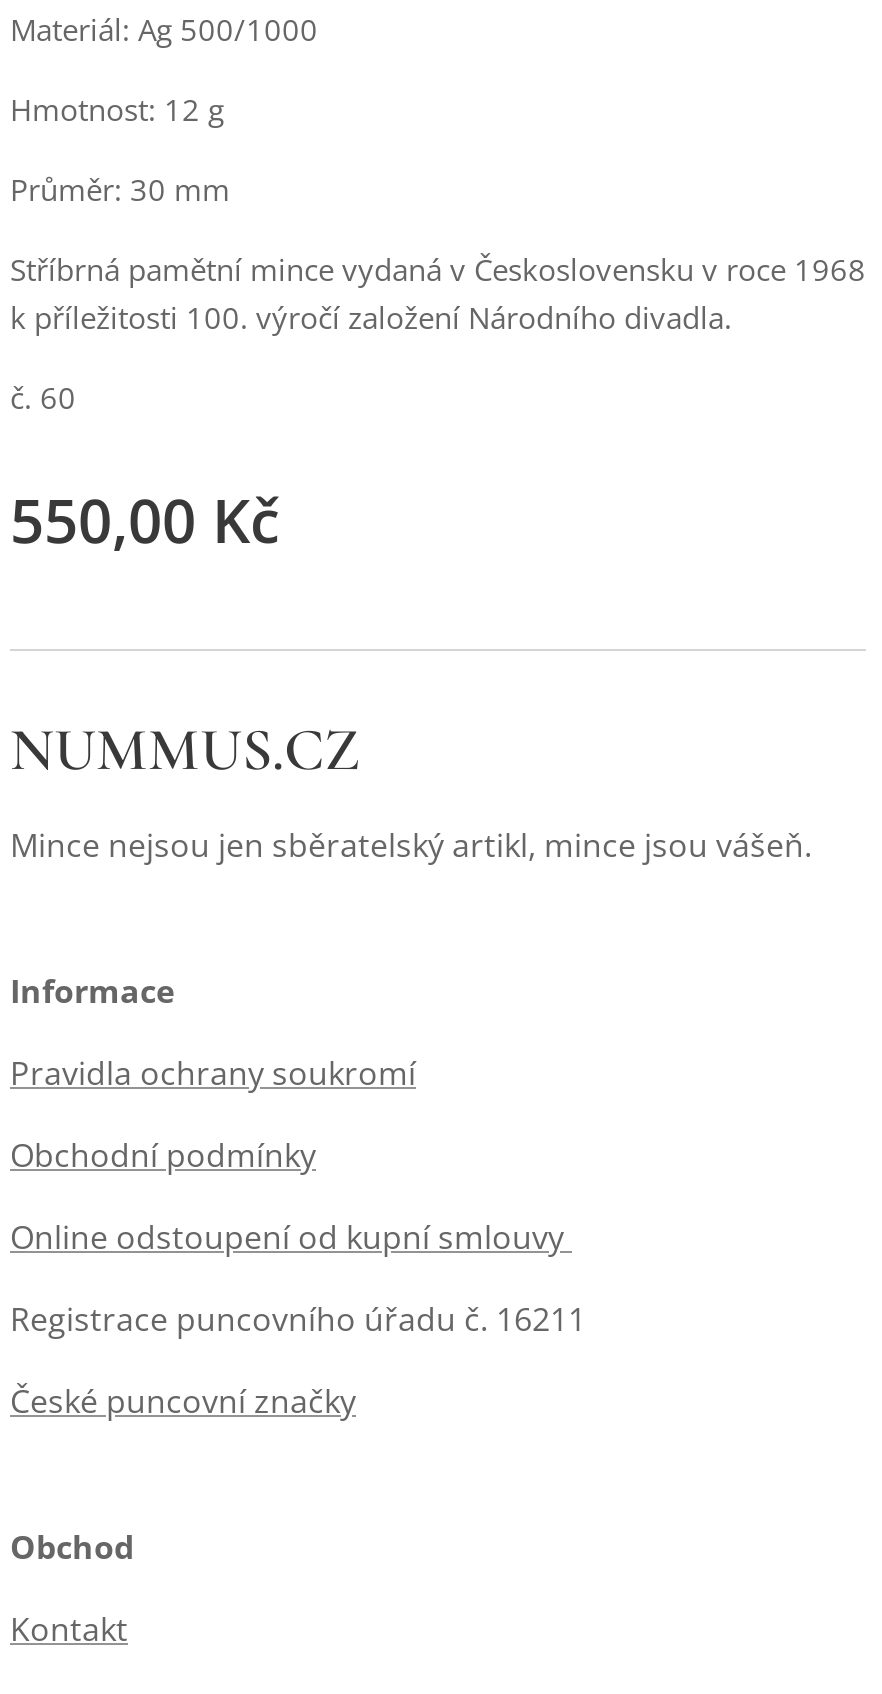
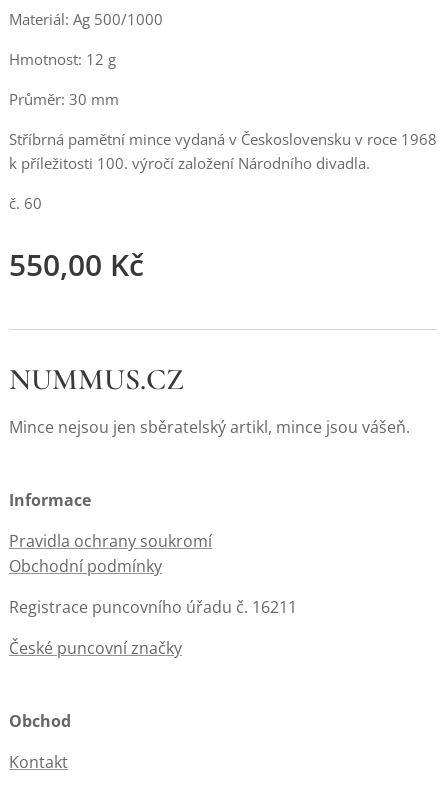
- Online odstoupení od kupní smlouvy
